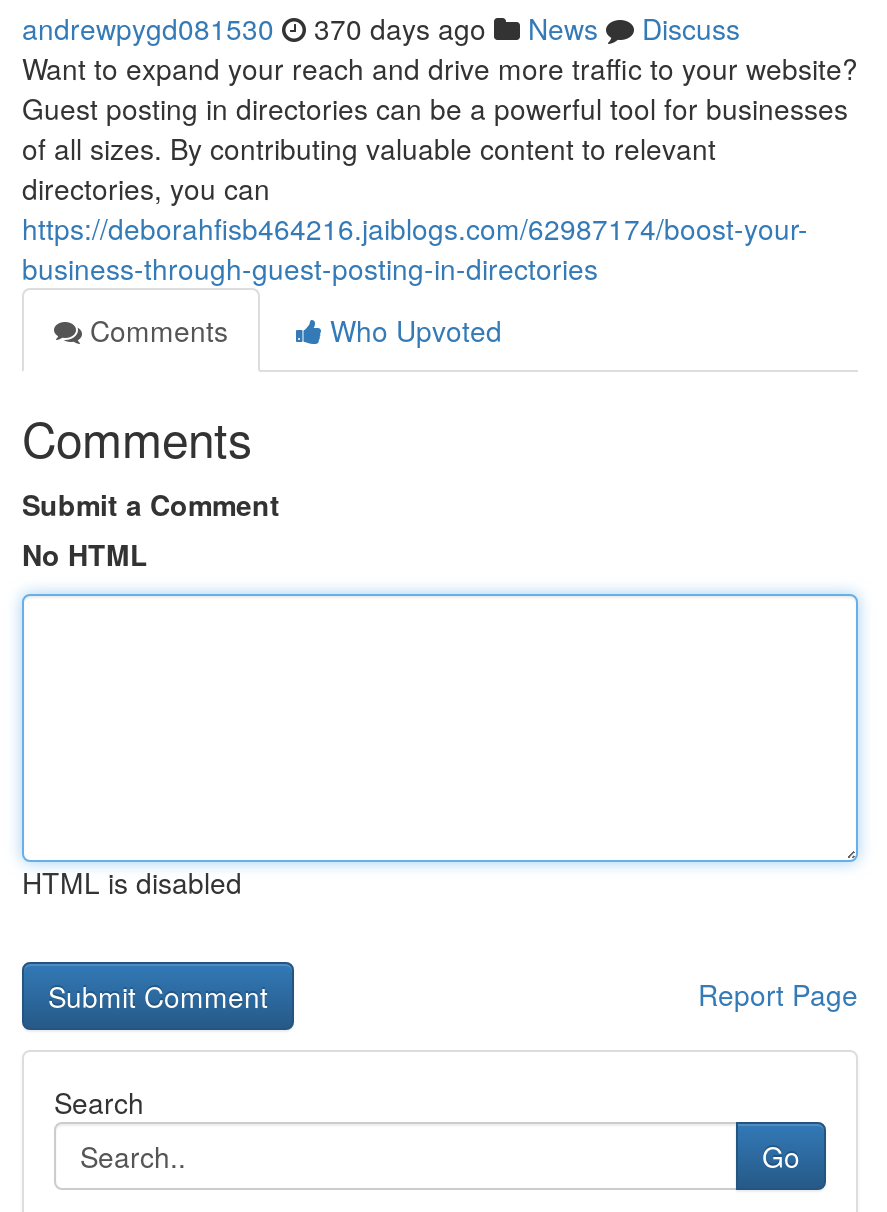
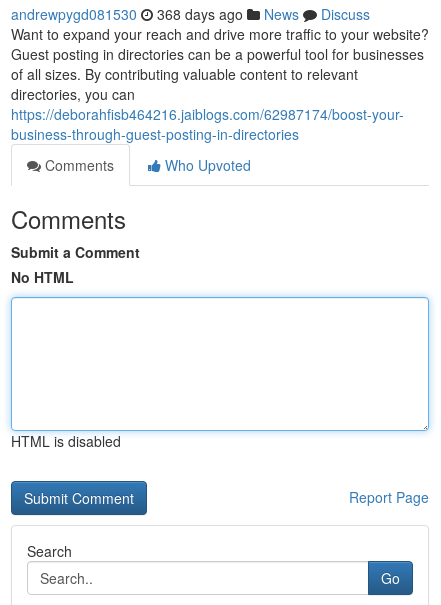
- andrewpygd081530 370 days ago News Discuss
+ andrewpygd081530 368 days ago News Discuss
